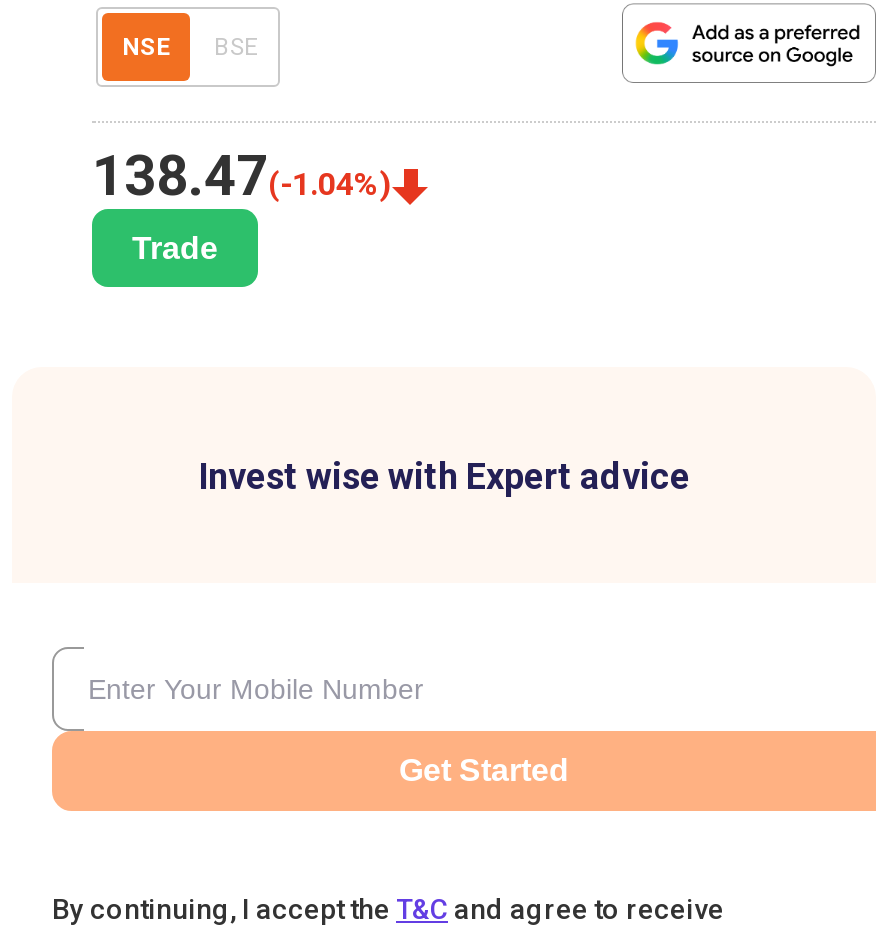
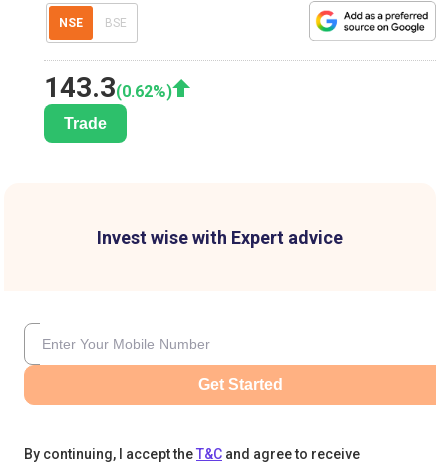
- 138.47(-1.04%)
+ 143.3(0.62%)
